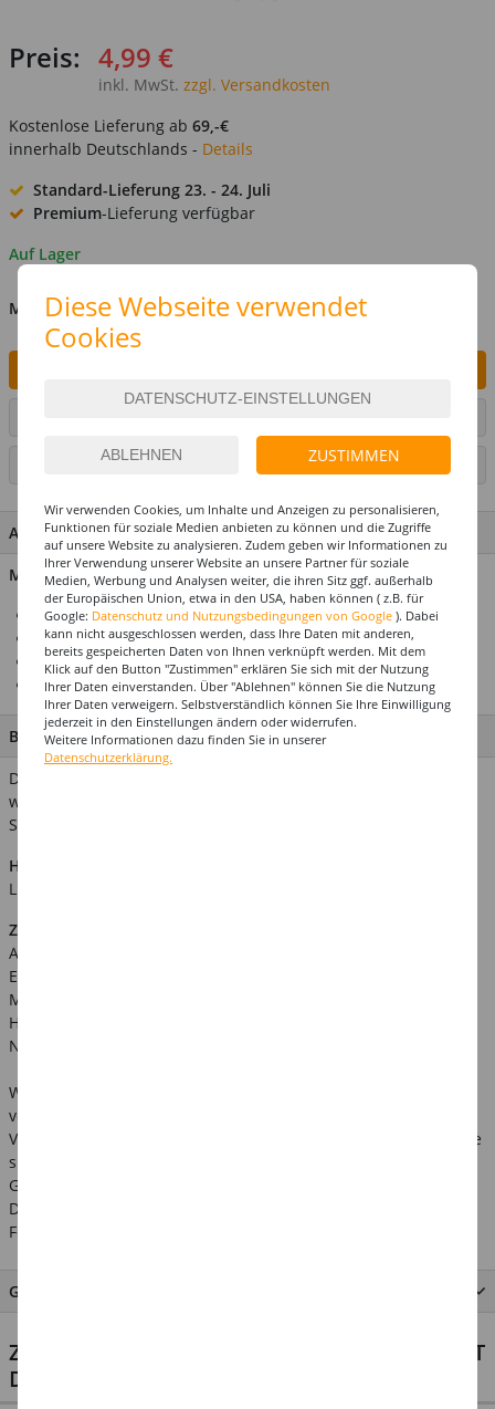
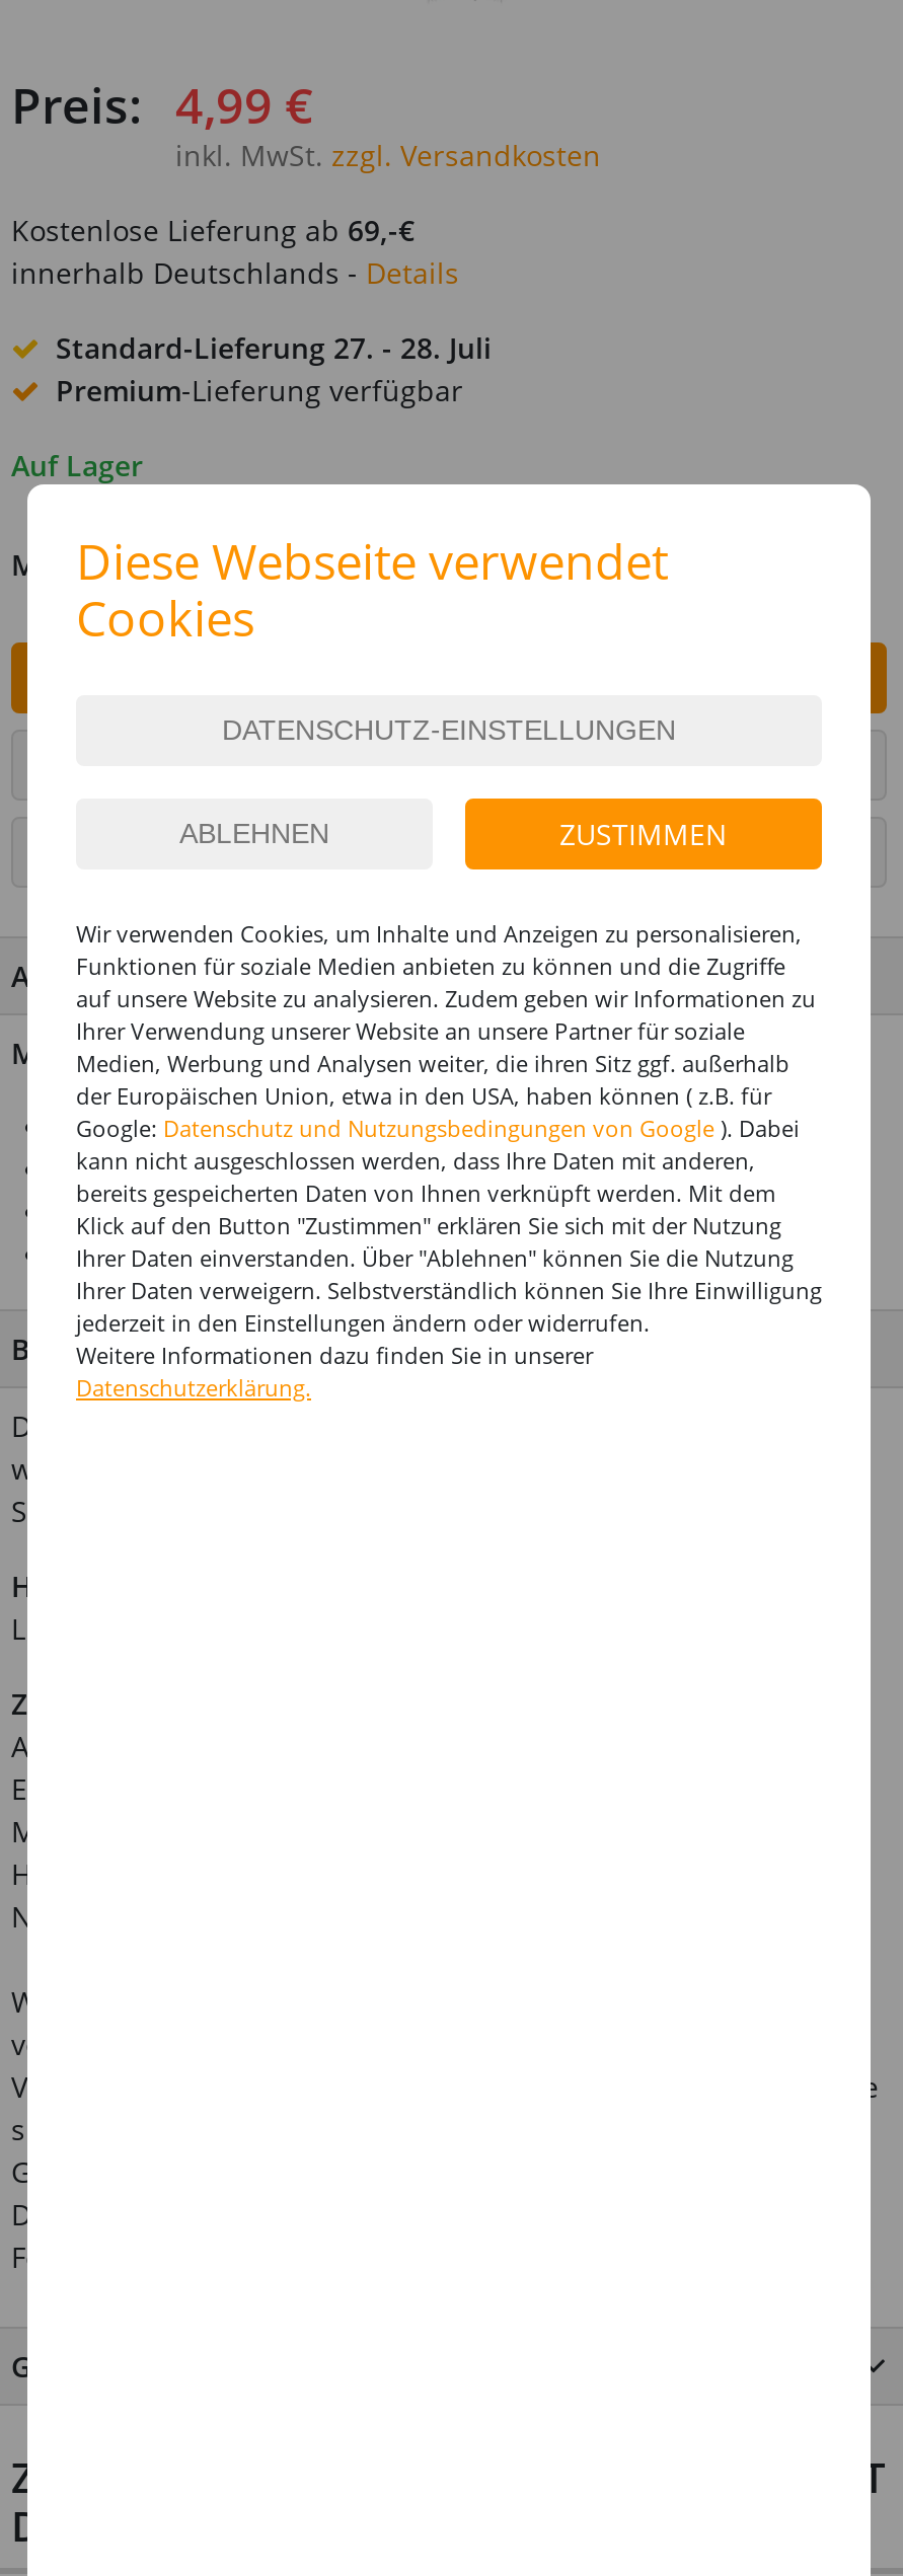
- Standard-Lieferung 23. - 24. Juli
+ Standard-Lieferung 27. - 28. Juli
